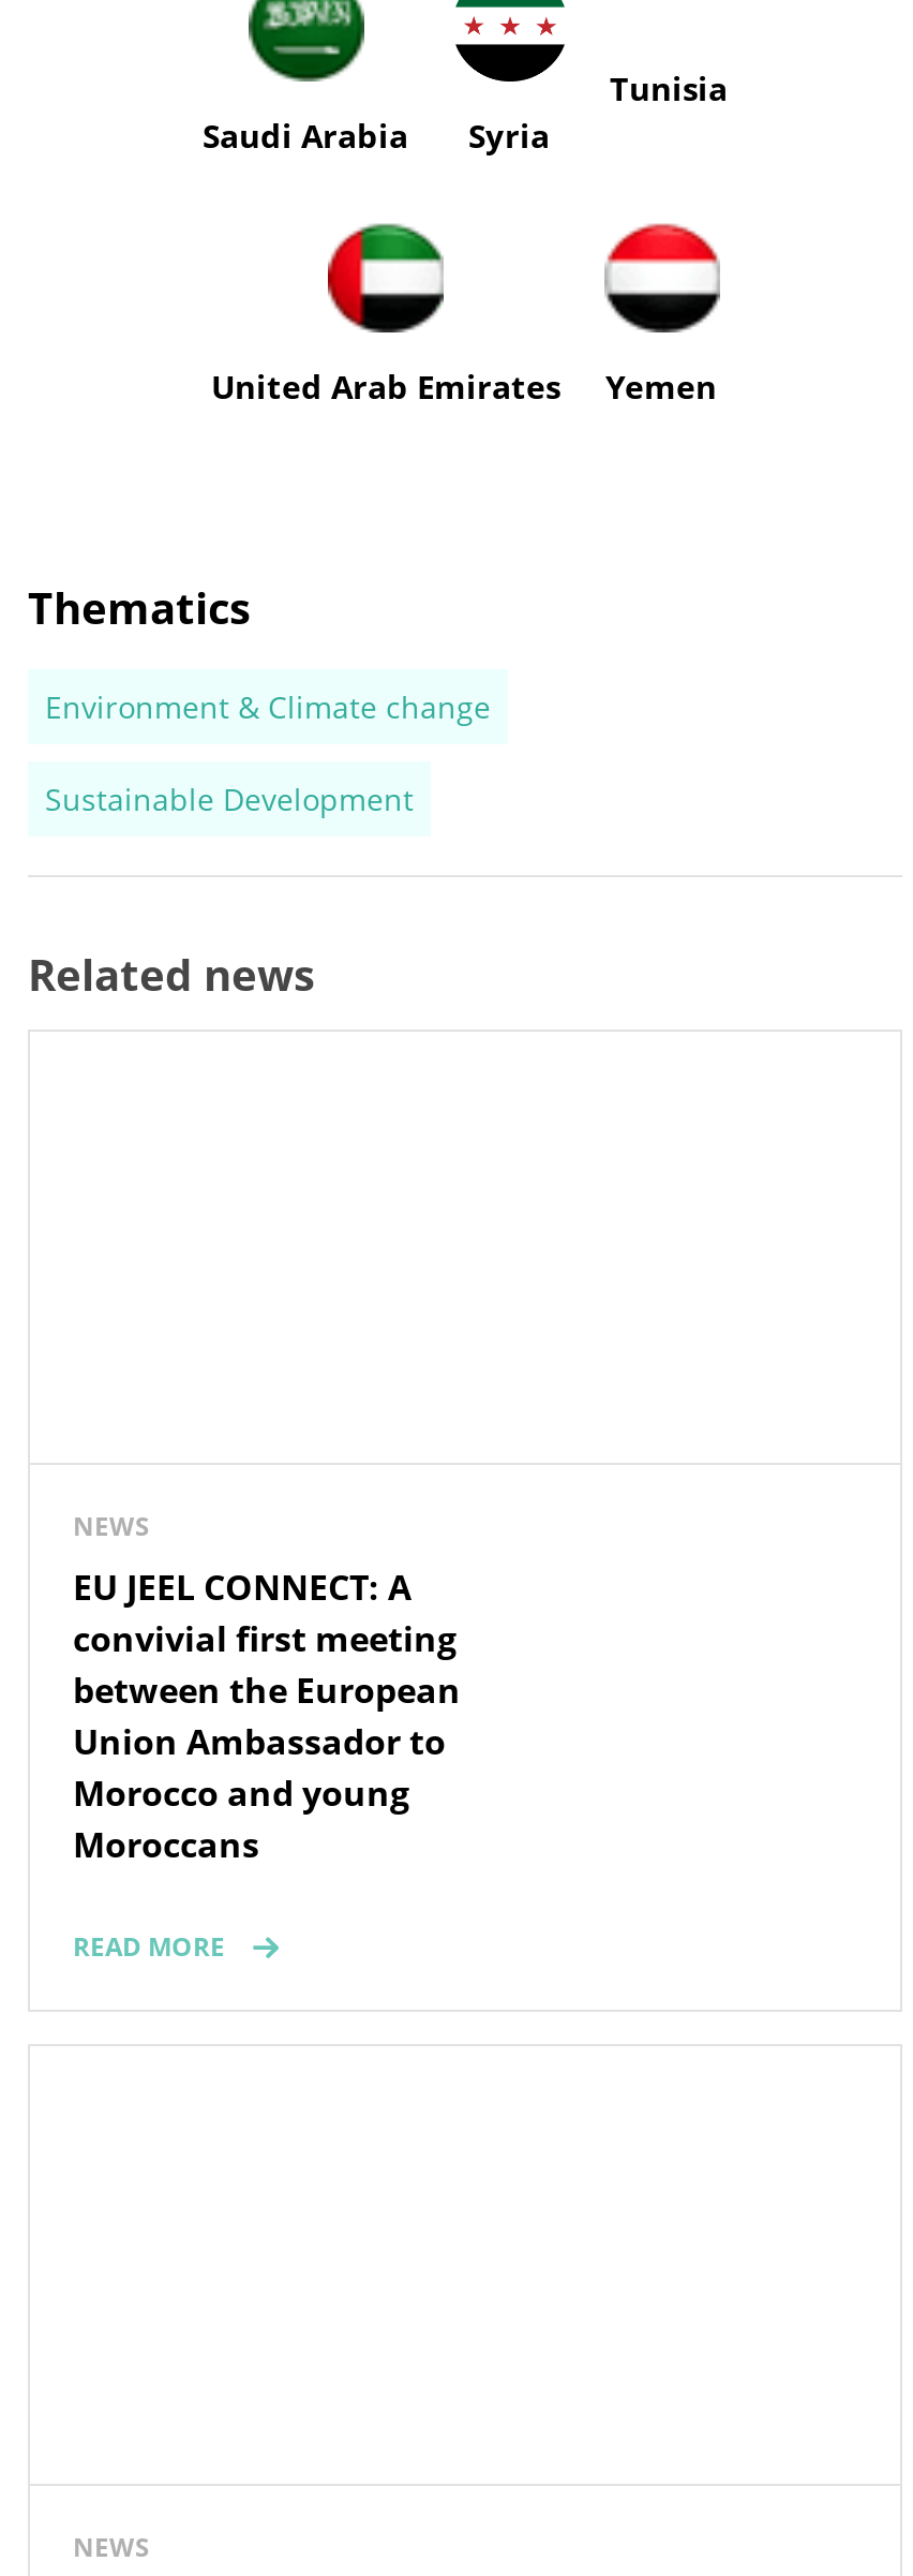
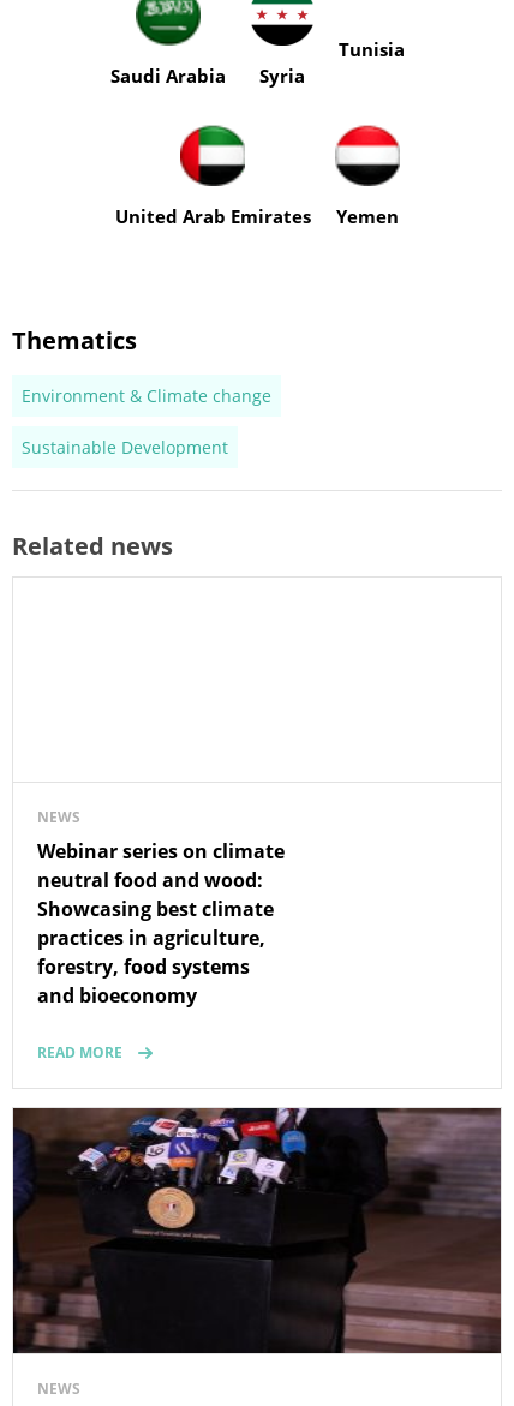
- EU JEEL CONNECT: A
- convivial first meeting
- between the European
- Union Ambassador to
- Morocco and young
- Moroccans
+ Webinar series on climate
+ neutral food and wood:
+ Showcasing best climate
+ practices in agriculture,
+ forestry, food systems
+ and bioeconomy

+ [image]
